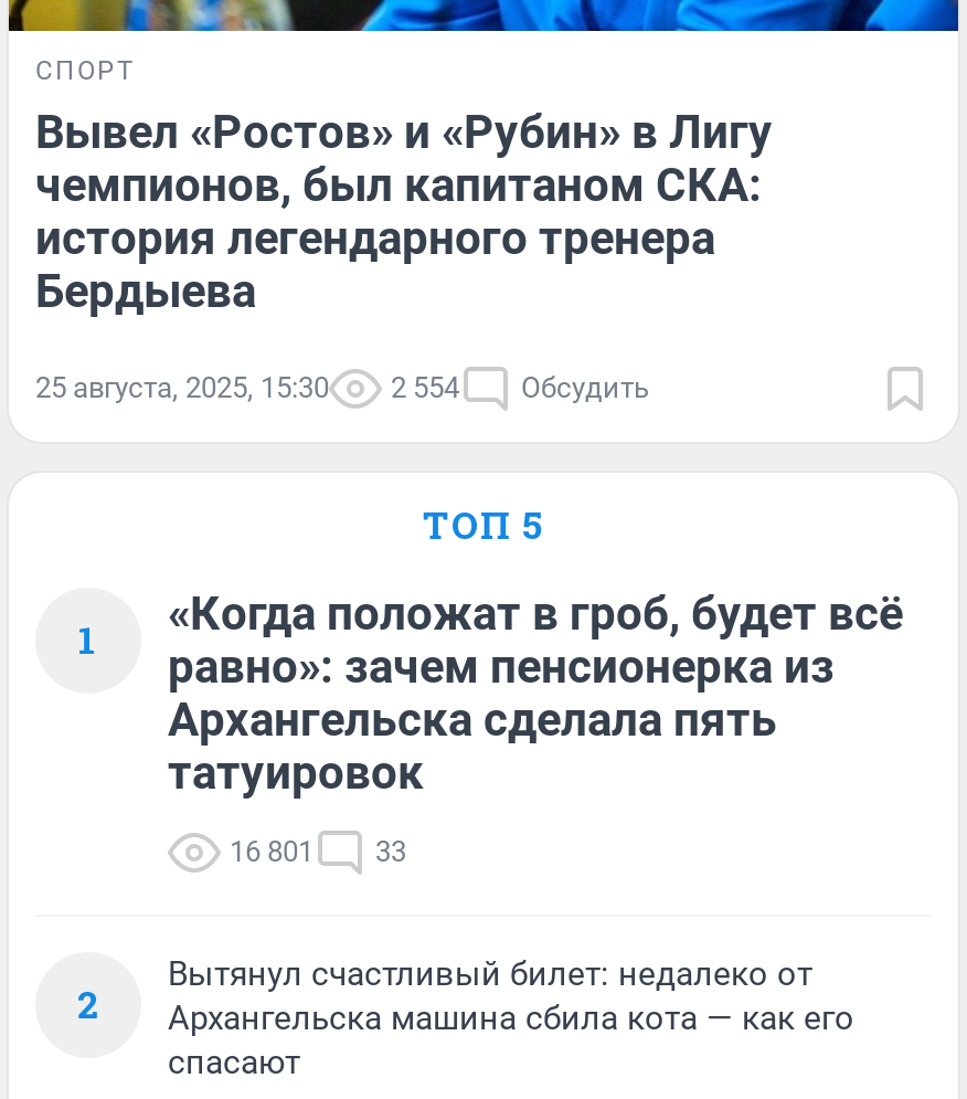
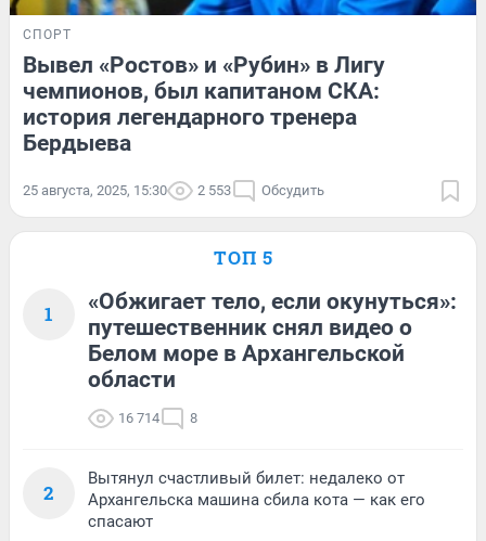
- 25 августа, 2025, 15:30 2 554 Обсудить
+ 25 августа, 2025, 15:30 2 553 Обсудить

- «Когда положат в гроб, будет всё
- равно»: зачем пенсионерка из
- Архангельска сделала пять
- татуировок
+ «Обжигает тело, если окунуться»:
+ путешественник снял видео о
+ Белом море в Архангельской
+ области

- 16 801
- 33
+ 16 714
+ 8
